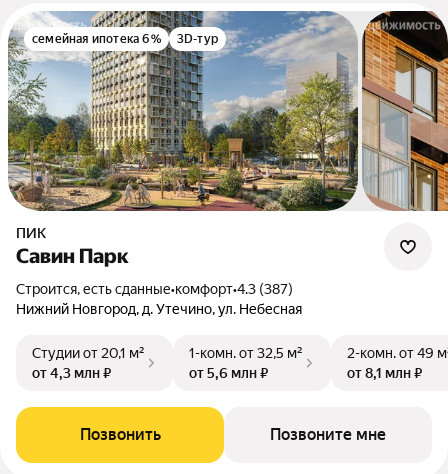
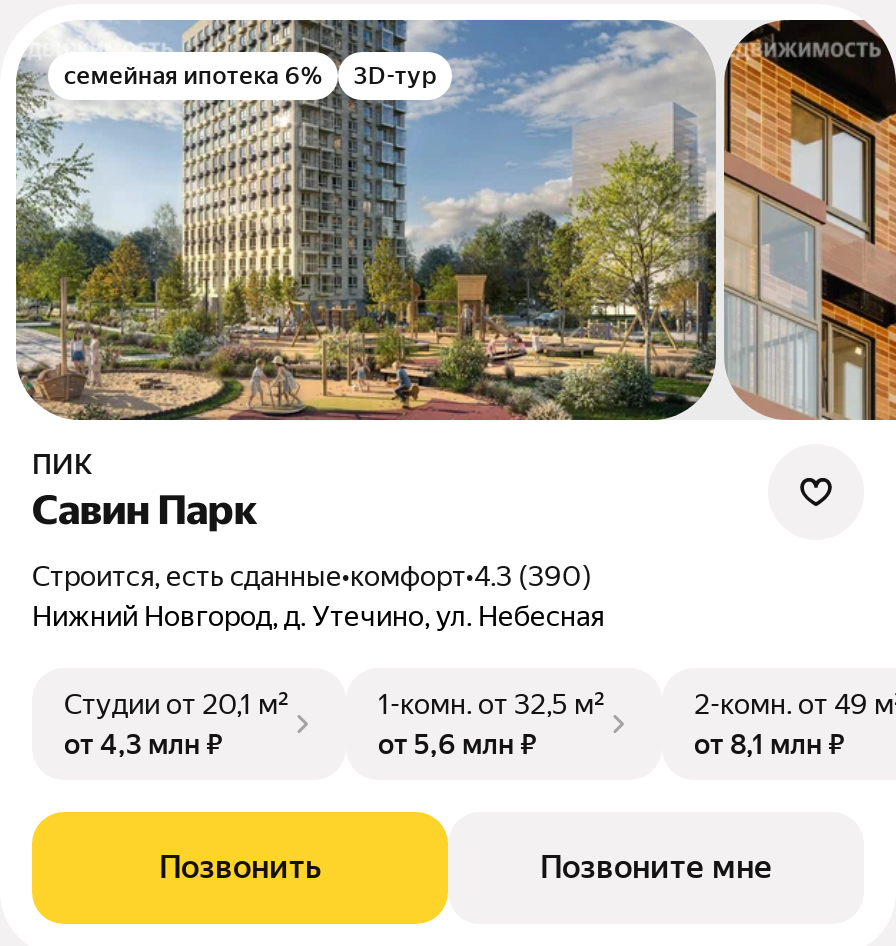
- Строится, есть сданные•комфорт•4.3 (387)
+ Строится, есть сданные•комфорт•4.3 (390)
